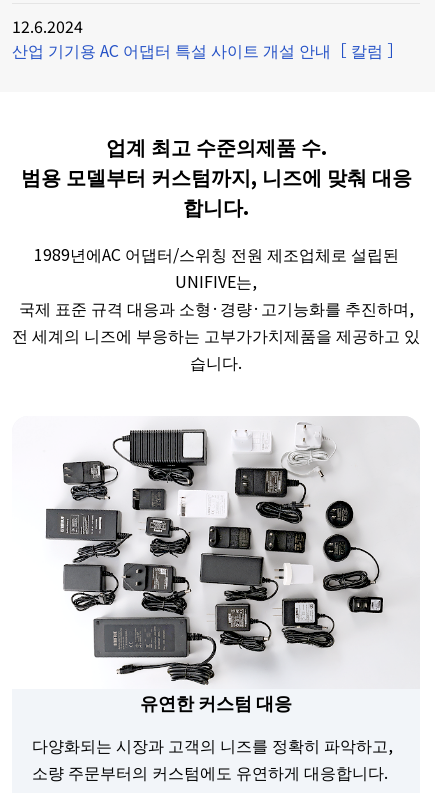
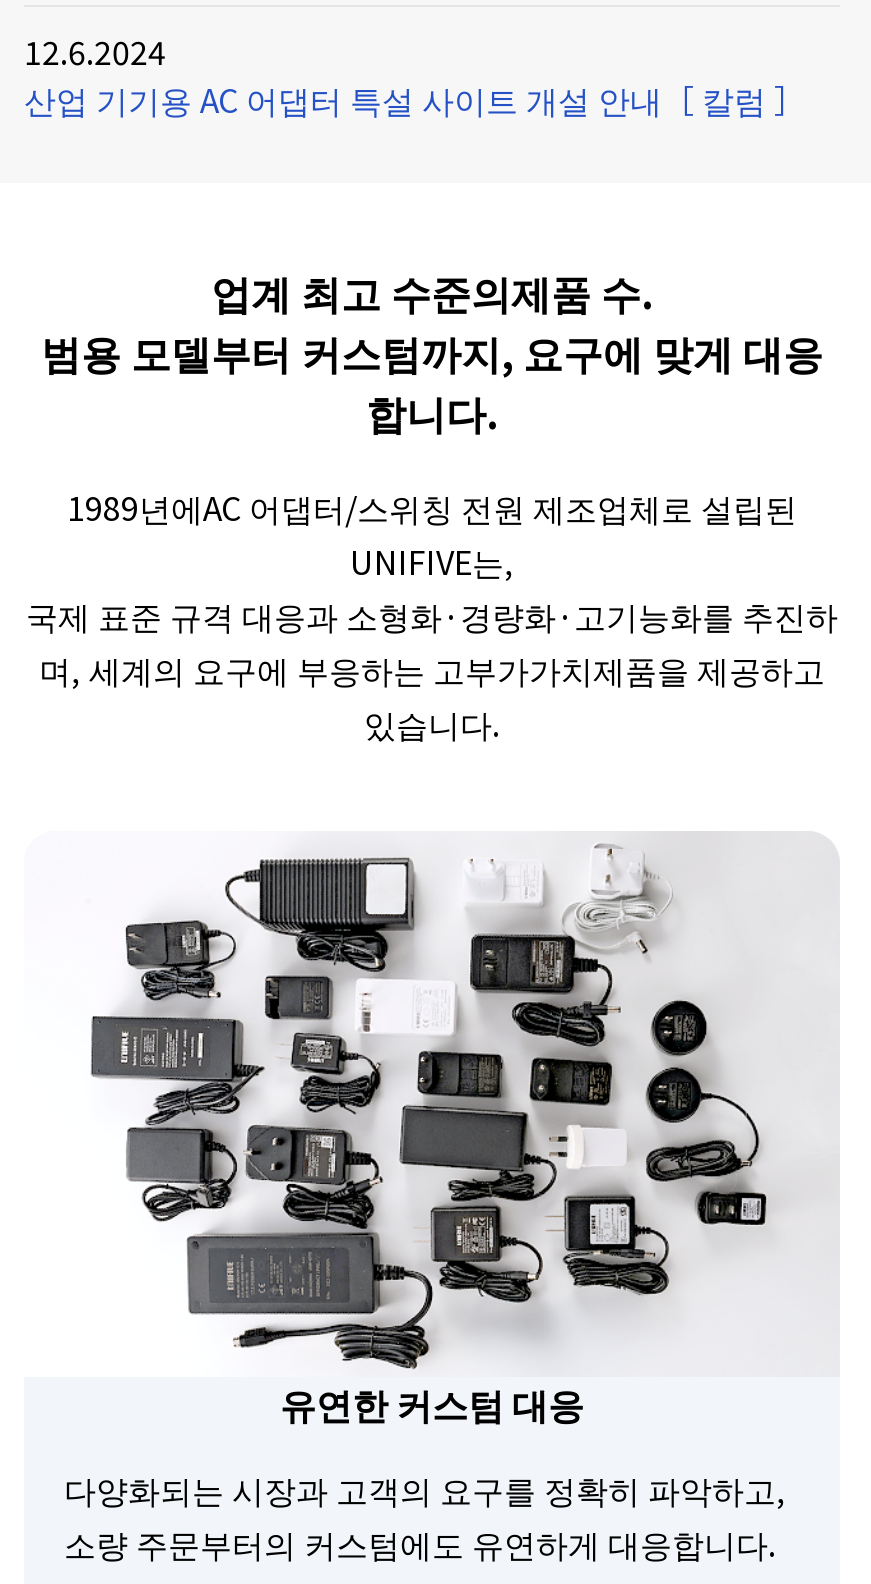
- 범용 모델부터 커스텀까지, 니즈에 맞춰 대응
+ 범용 모델부터 커스텀까지, 요구에 맞게 대응

- 국제 표준 규격 대응과 소형·경량·고기능화를 추진하며,
- 전 세계의 니즈에 부응하는 고부가가치제품을 제공하고 있
- 습니다.
+ 국제 표준 규격 대응과 소형화·경량화·고기능화를 추진하
+ 며, 세계의 요구에 부응하는 고부가가치제품을 제공하고
+ 있습니다.

- 다양화되는 시장과 고객의 니즈를 정확히 파악하고,
+ 다양화되는 시장과 고객의 요구를 정확히 파악하고,
